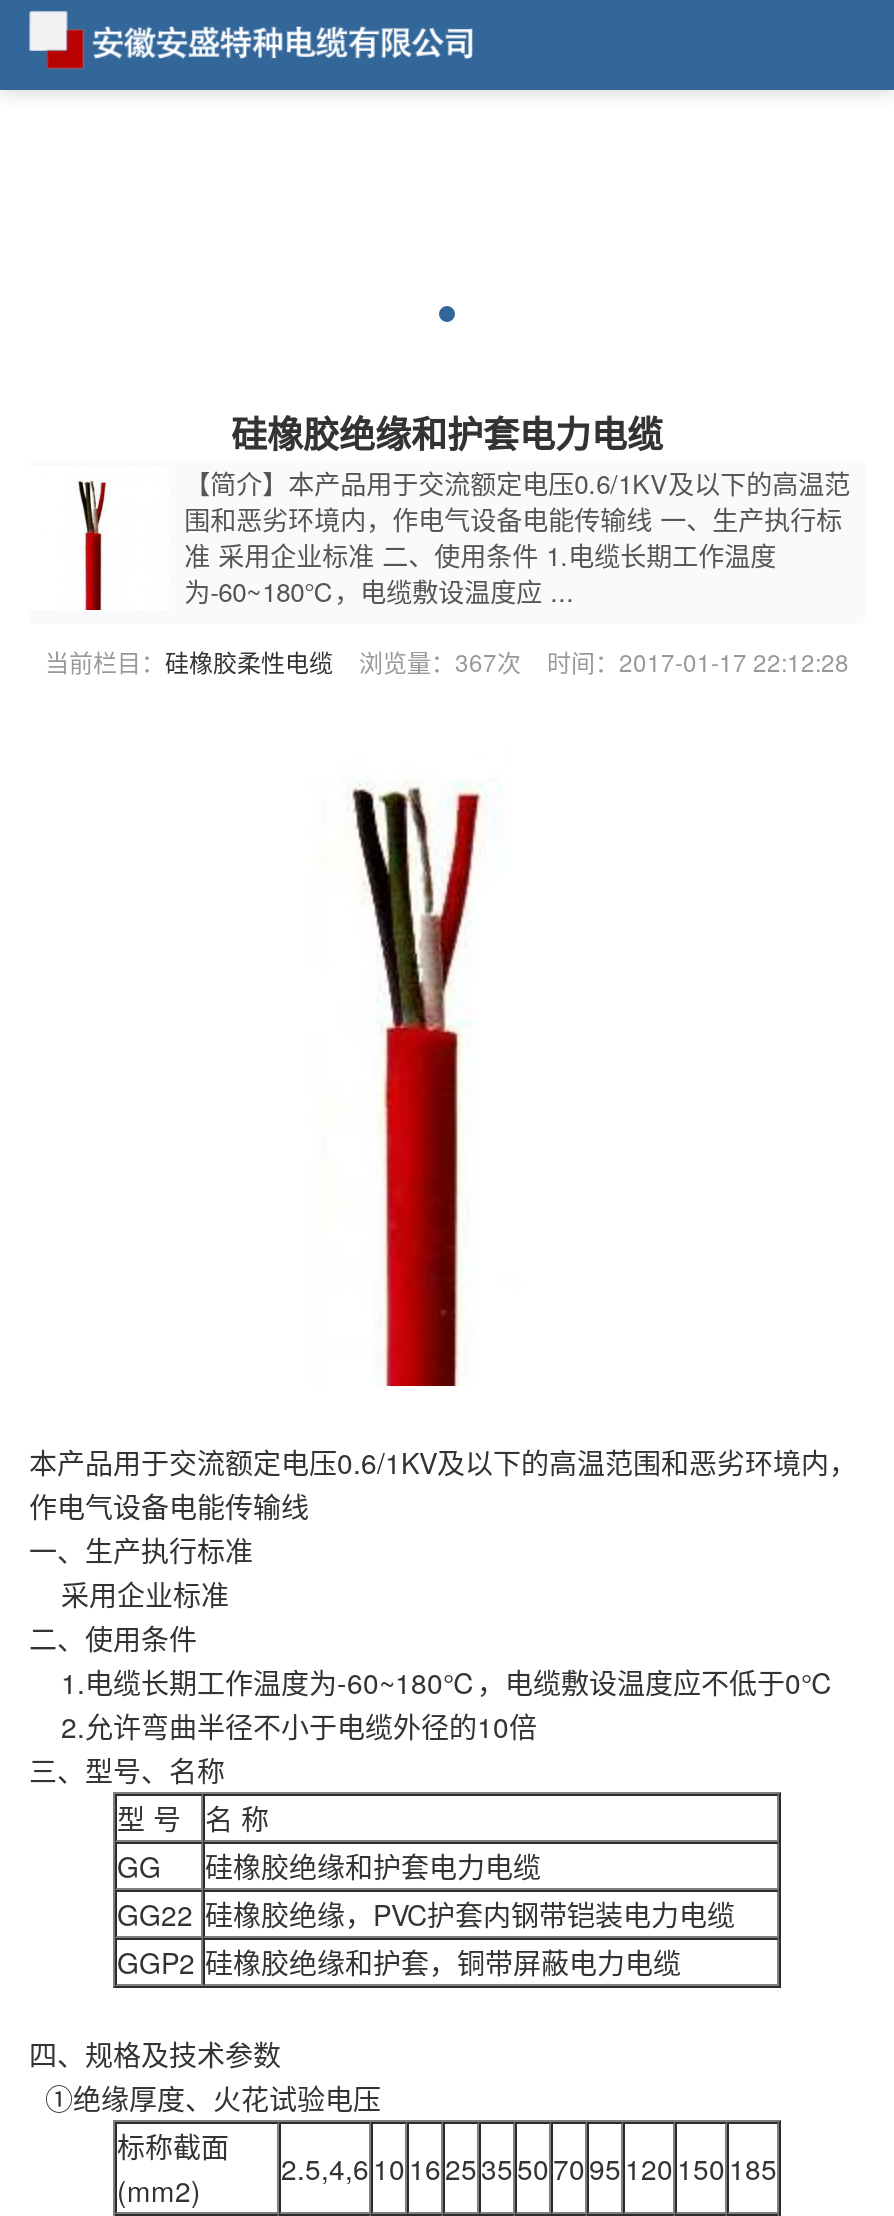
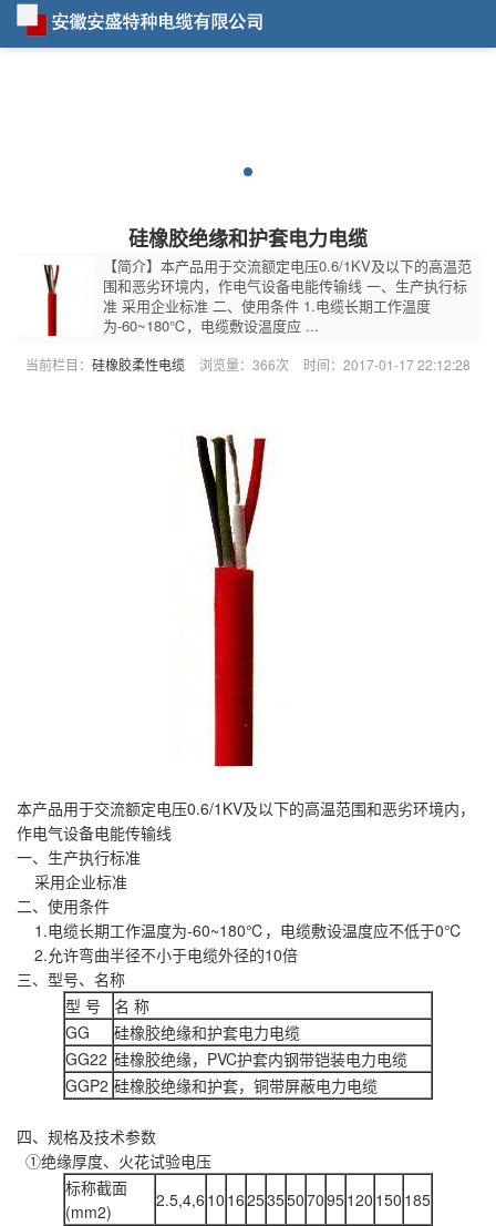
- 当前栏目：硅橡胶柔性电缆 浏览量：367次 时间：2017-01-17 22:12:28
+ 当前栏目：硅橡胶柔性电缆 浏览量：366次 时间：2017-01-17 22:12:28
